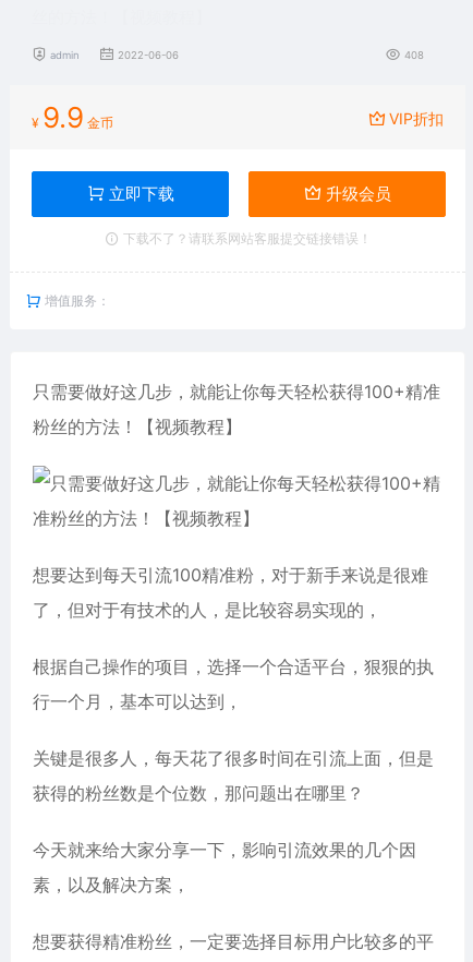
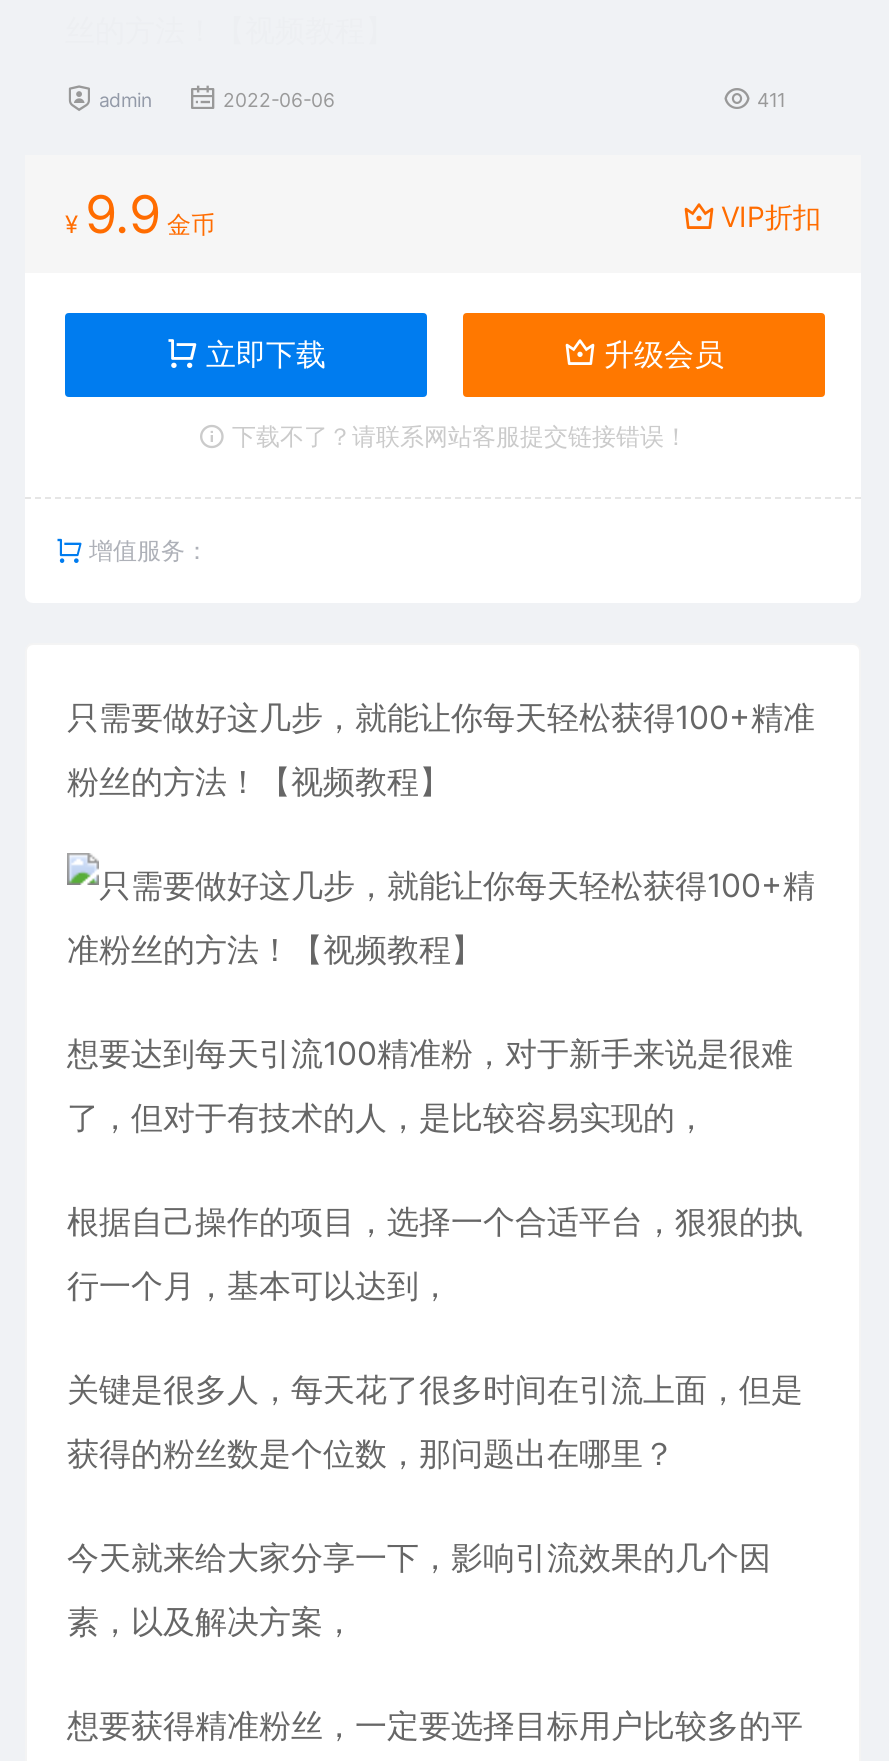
- 408
+ 411
